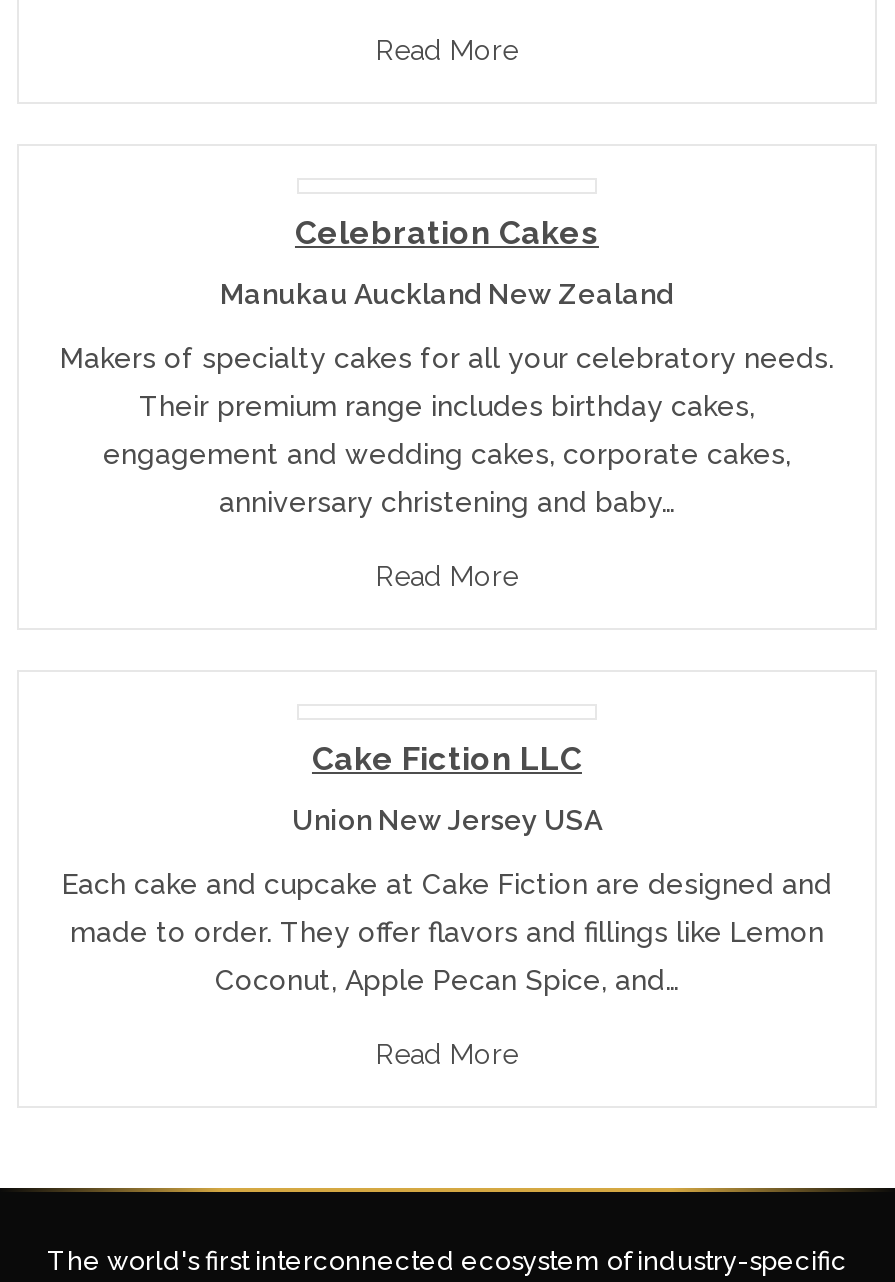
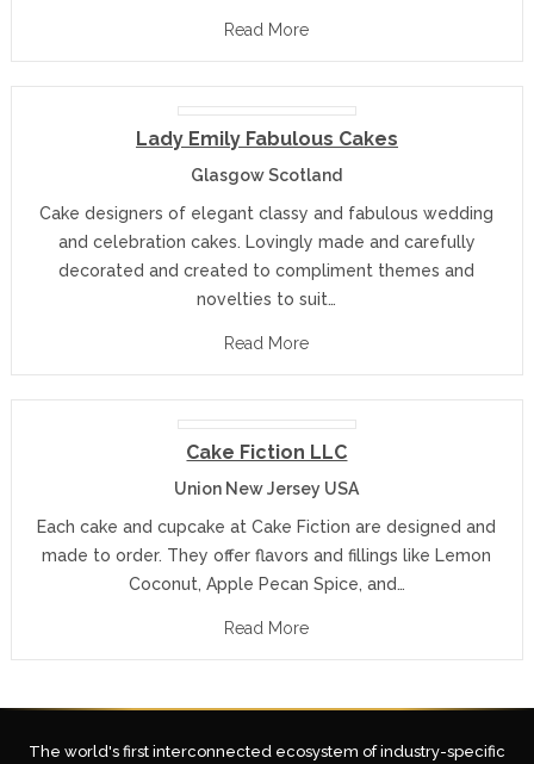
- Celebration Cakes
+ Lady Emily Fabulous Cakes

- Manukau Auckland New Zealand
+ Glasgow Scotland

- Makers of specialty cakes for all your celebratory needs.
+ Cake designers of elegant classy and fabulous wedding

- Their premium range includes birthday cakes,
+ and celebration cakes. Lovingly made and carefully

- engagement and wedding cakes, corporate cakes,
+ decorated and created to compliment themes and

- anniversary christening and baby…
+ novelties to suit…
